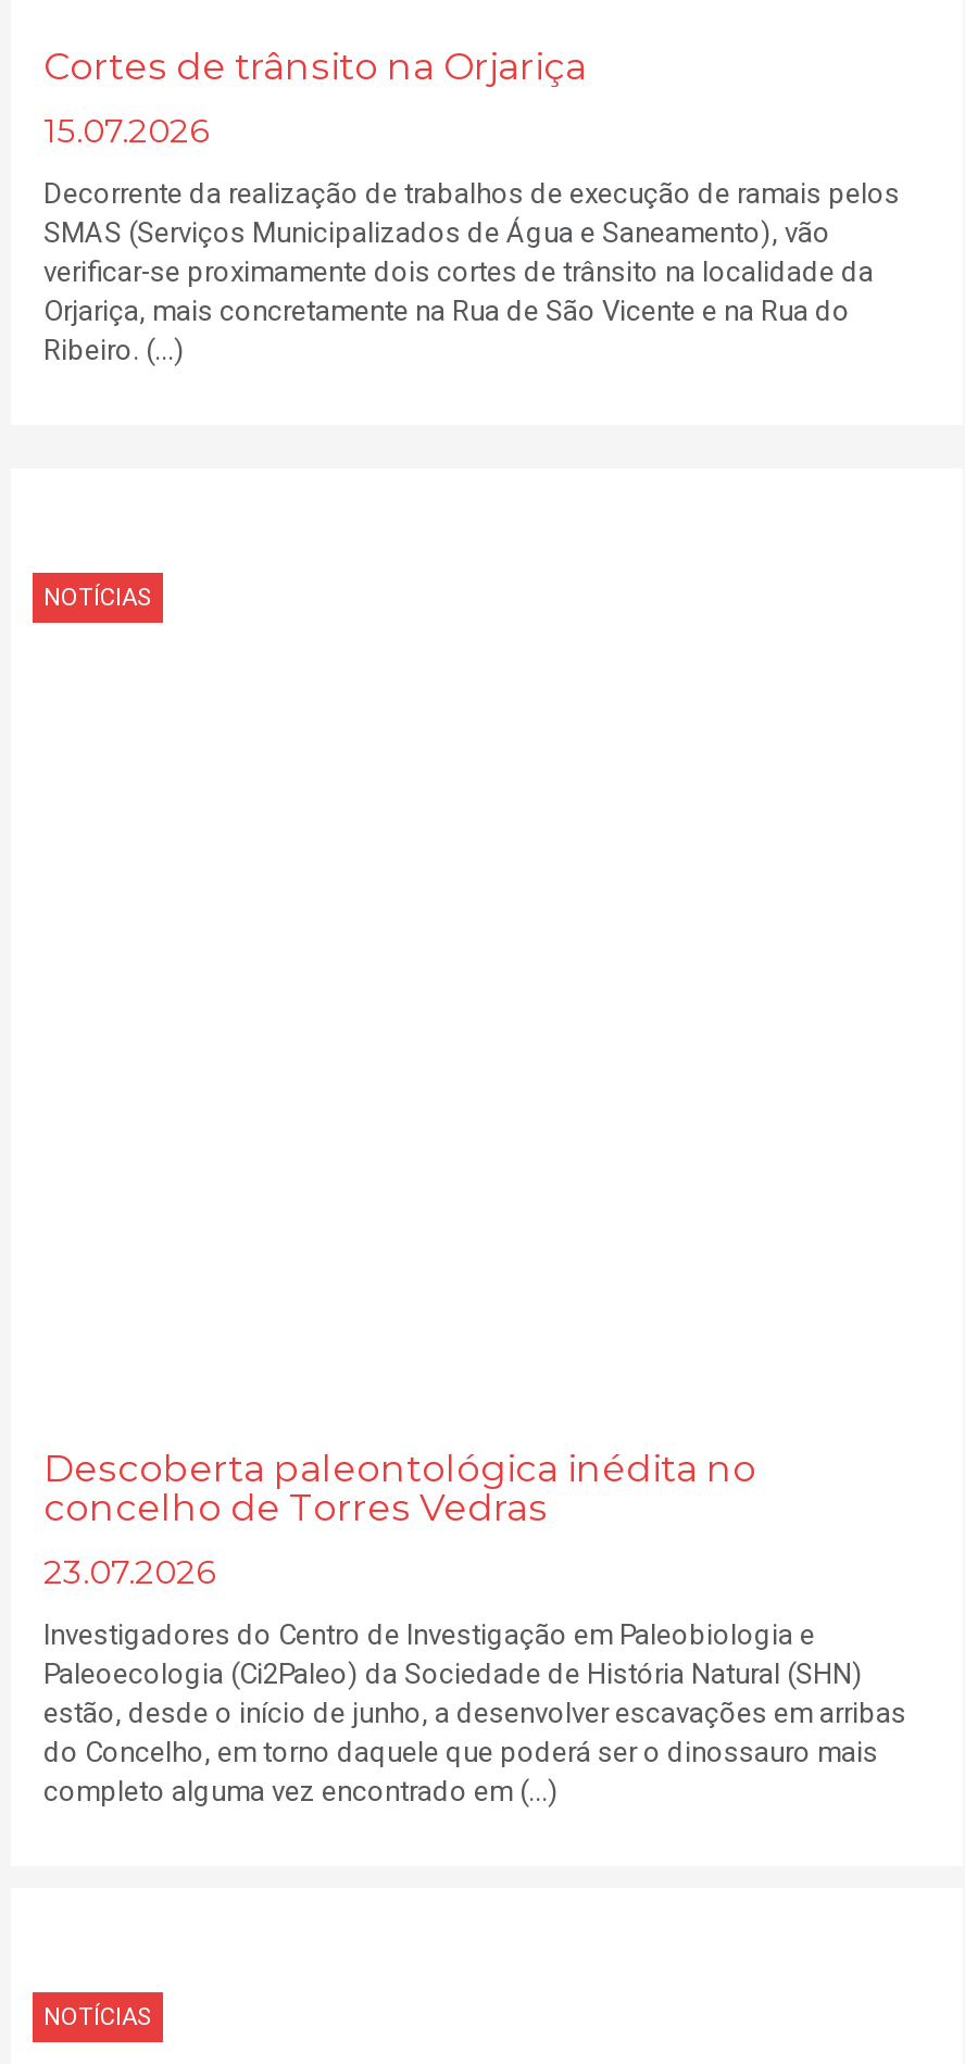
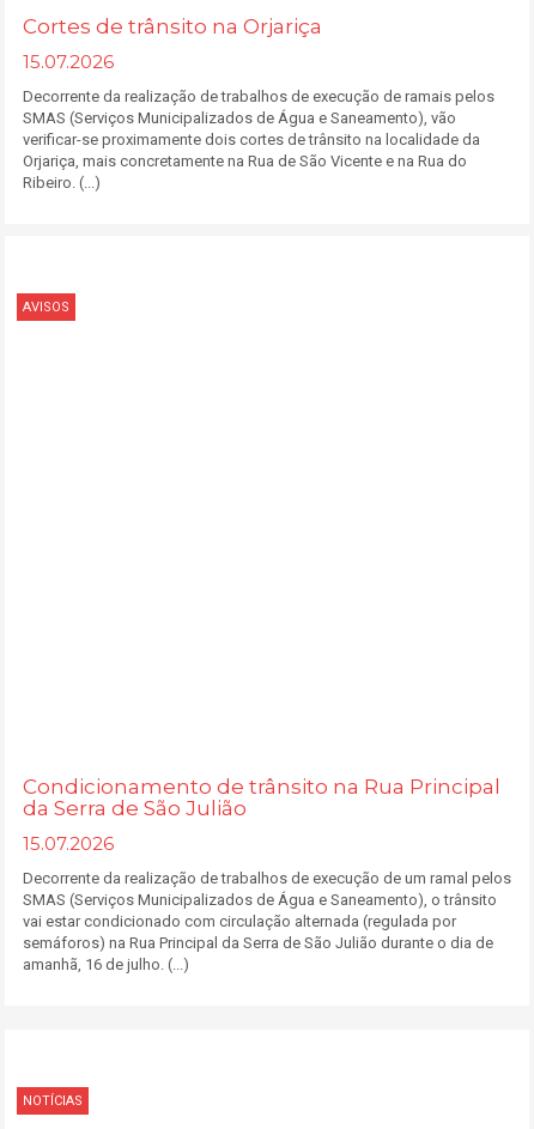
- NOTÍCIAS
+ AVISOS

- Descoberta paleontológica inédita no
- concelho de Torres Vedras
+ Condicionamento de trânsito na Rua Principal
+ da Serra de São Julião

- 23.07.2026
+ 15.07.2026

- Investigadores do Centro de Investigação em Paleobiologia e
- Paleoecologia (Ci2Paleo) da Sociedade de História Natural (SHN)
- estão, desde o início de junho, a desenvolver escavações em arribas
- do Concelho, em torno daquele que poderá ser o dinossauro mais
- completo alguma vez encontrado em (...)
+ Decorrente da realização de trabalhos de execução de um ramal pelos
+ SMAS (Serviços Municipalizados de Água e Saneamento), o trânsito
+ vai estar condicionado com circulação alternada (regulada por
+ semáforos) na Rua Principal da Serra de São Julião durante o dia de
+ amanhã, 16 de julho. (...)
